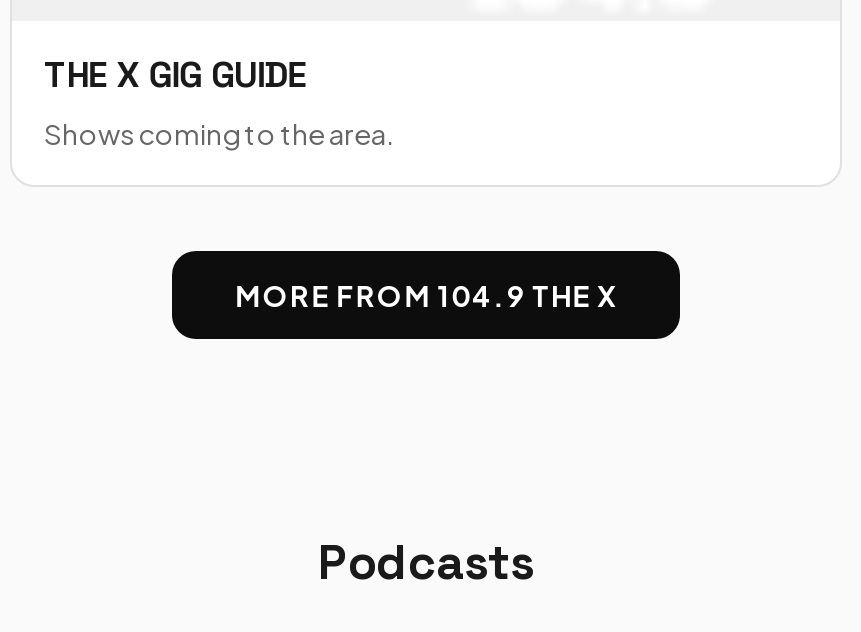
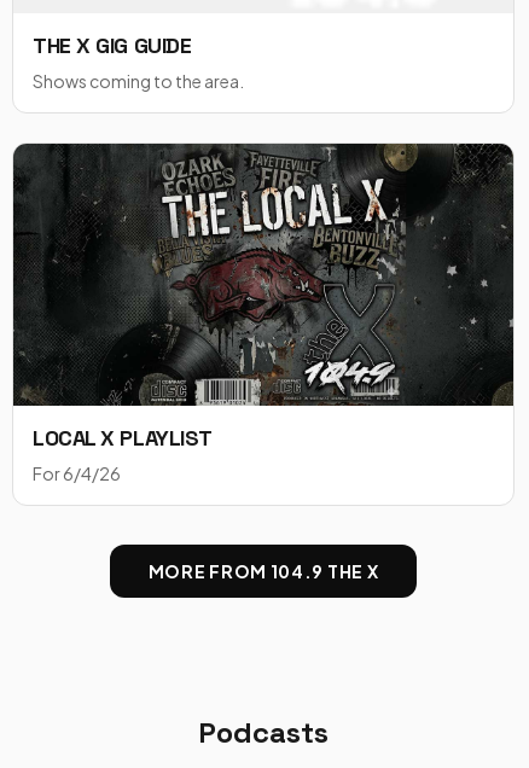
+ [image]
+ LOCAL X PLAYLIST
+ For 6/4/26
